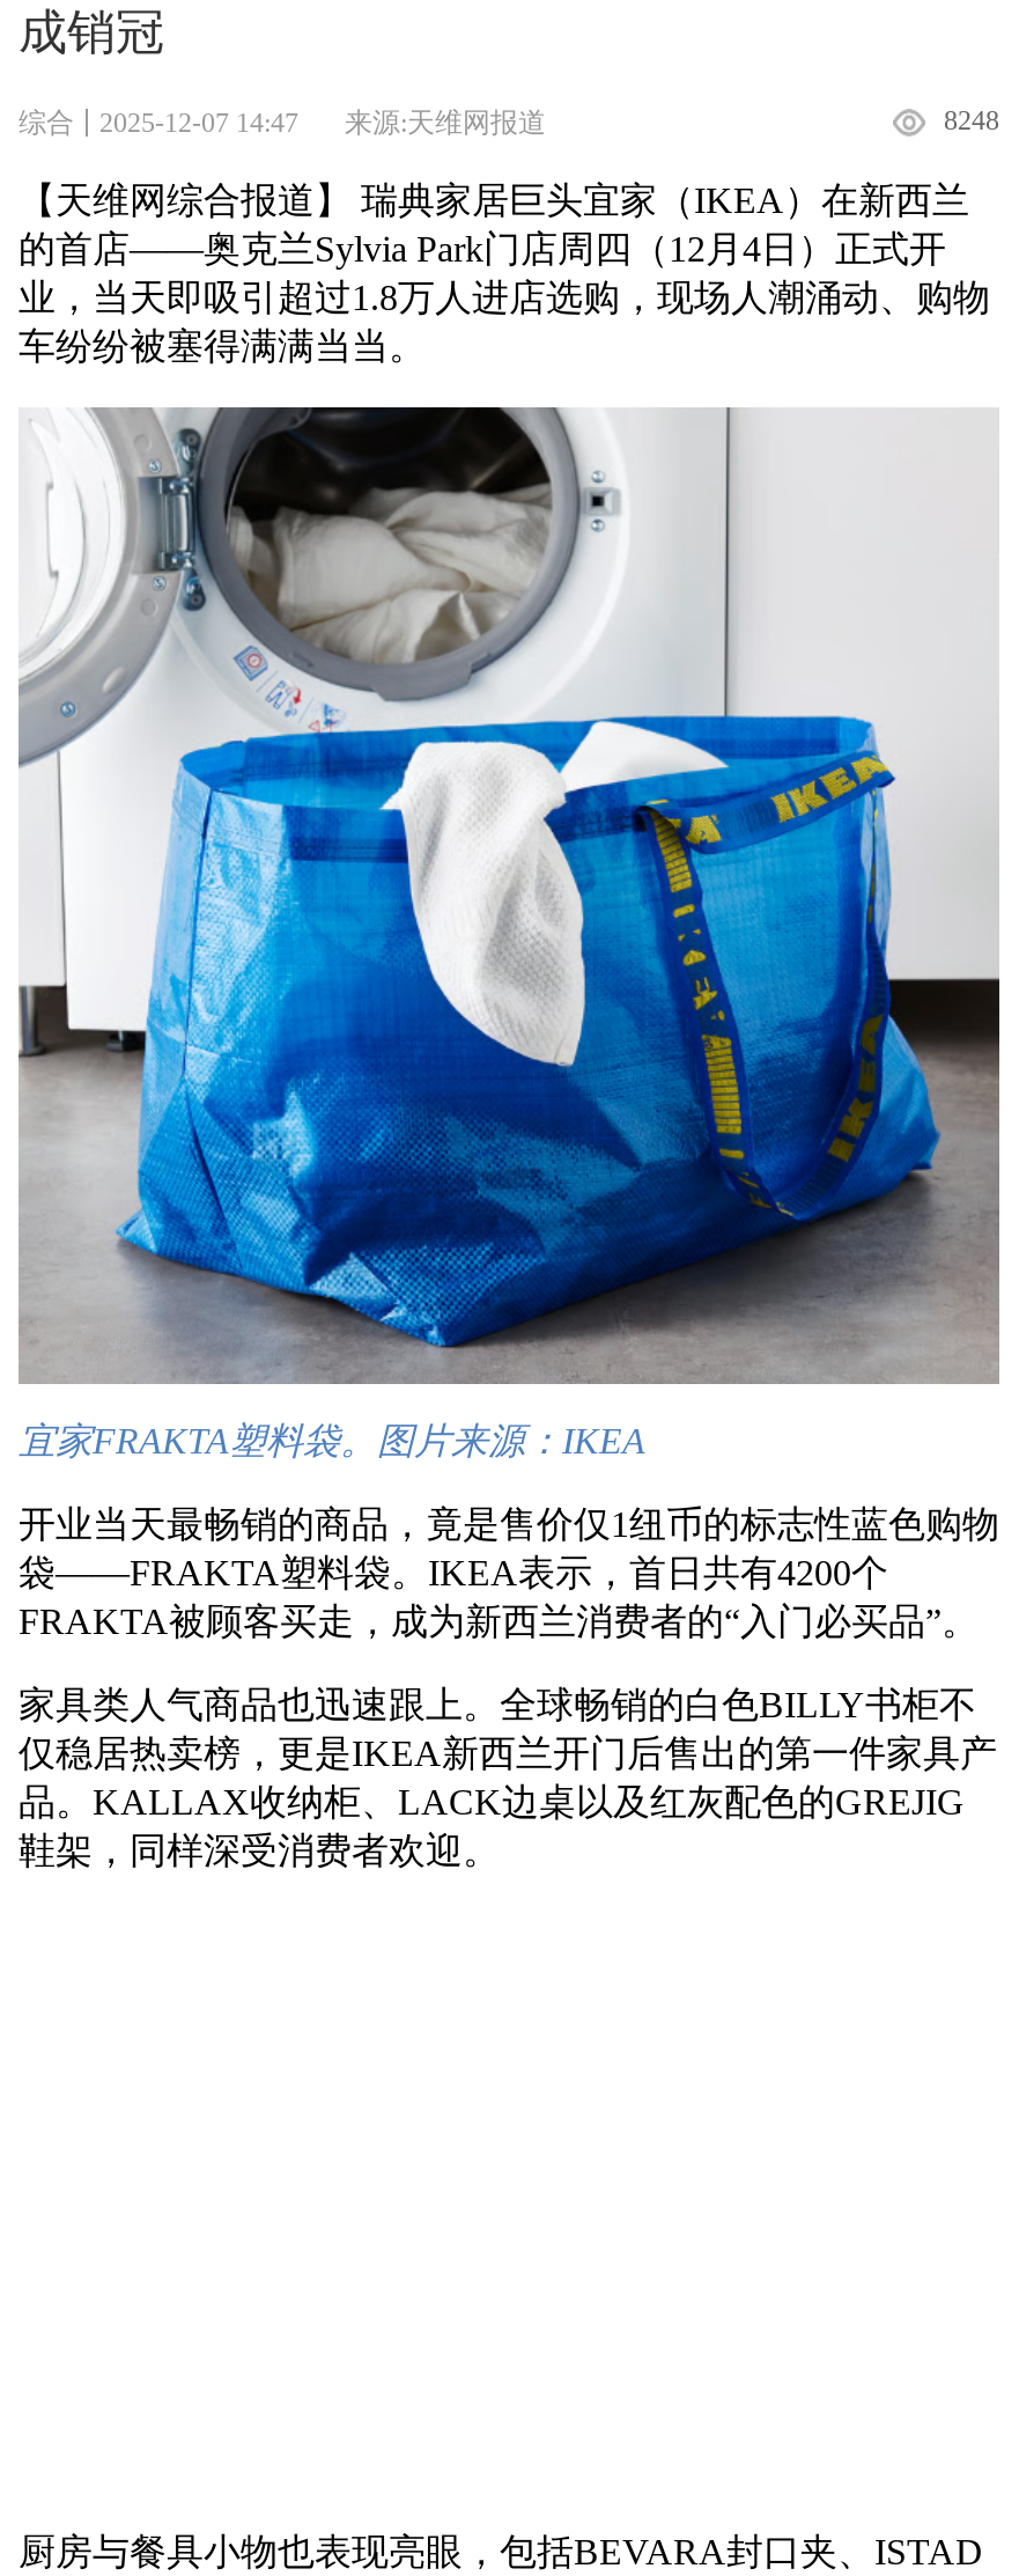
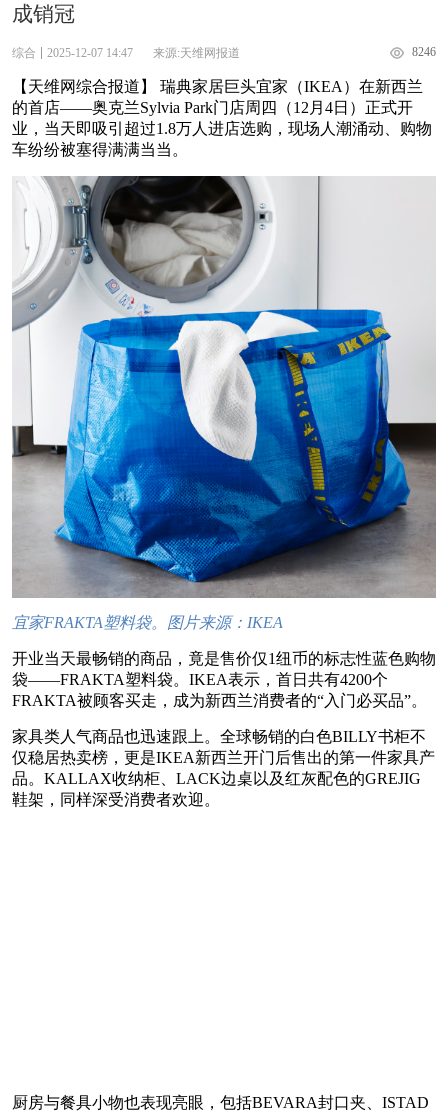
- 8248
+ 8246
